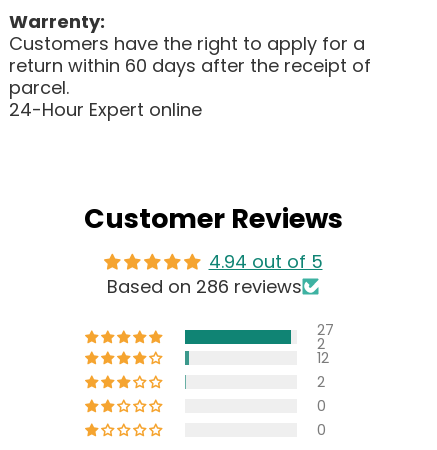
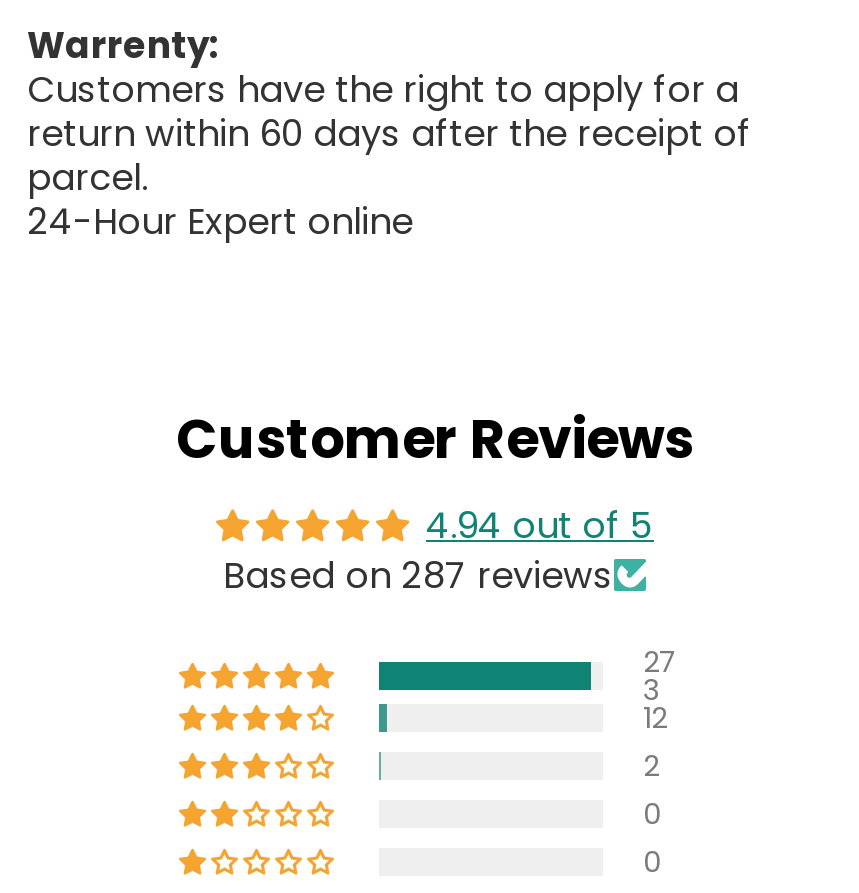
- Based on 286 reviews
+ Based on 287 reviews

- 2
+ 3
